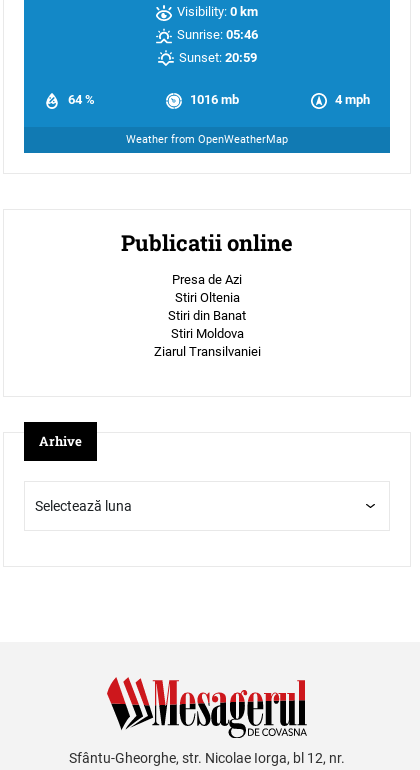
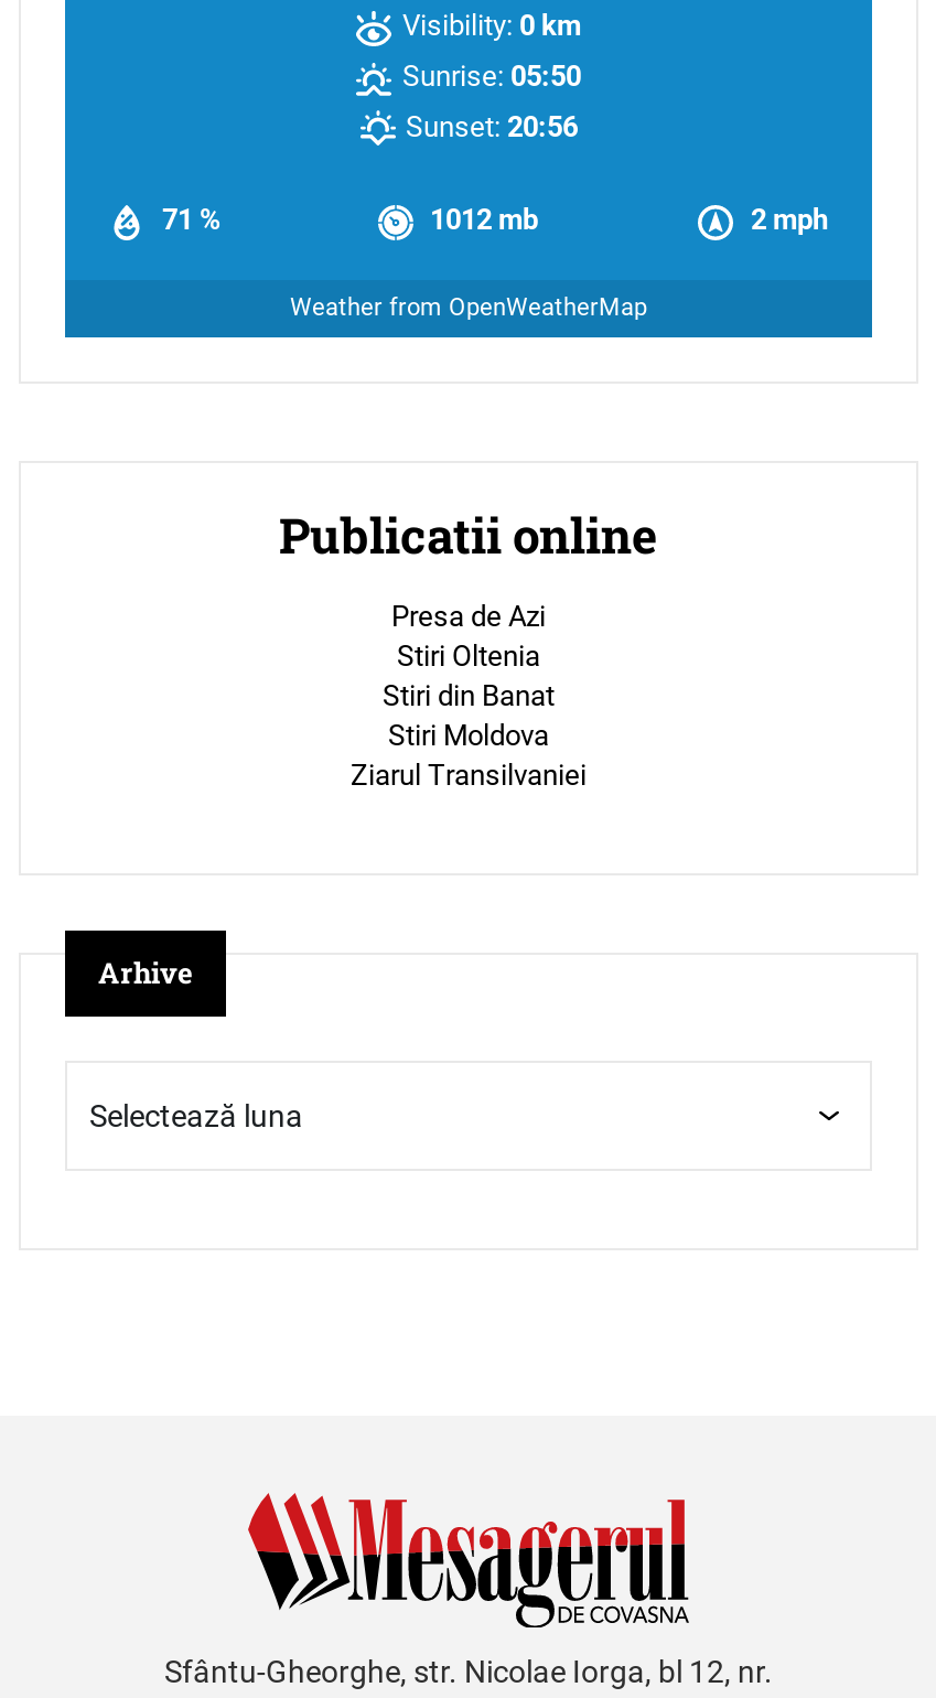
- Sunrise: 05:46
+ Sunrise: 05:50

- Sunset: 20:59
+ Sunset: 20:56

- 64 %
- 1016 mb
- 4 mph
+ 71 %
+ 1012 mb
+ 2 mph
